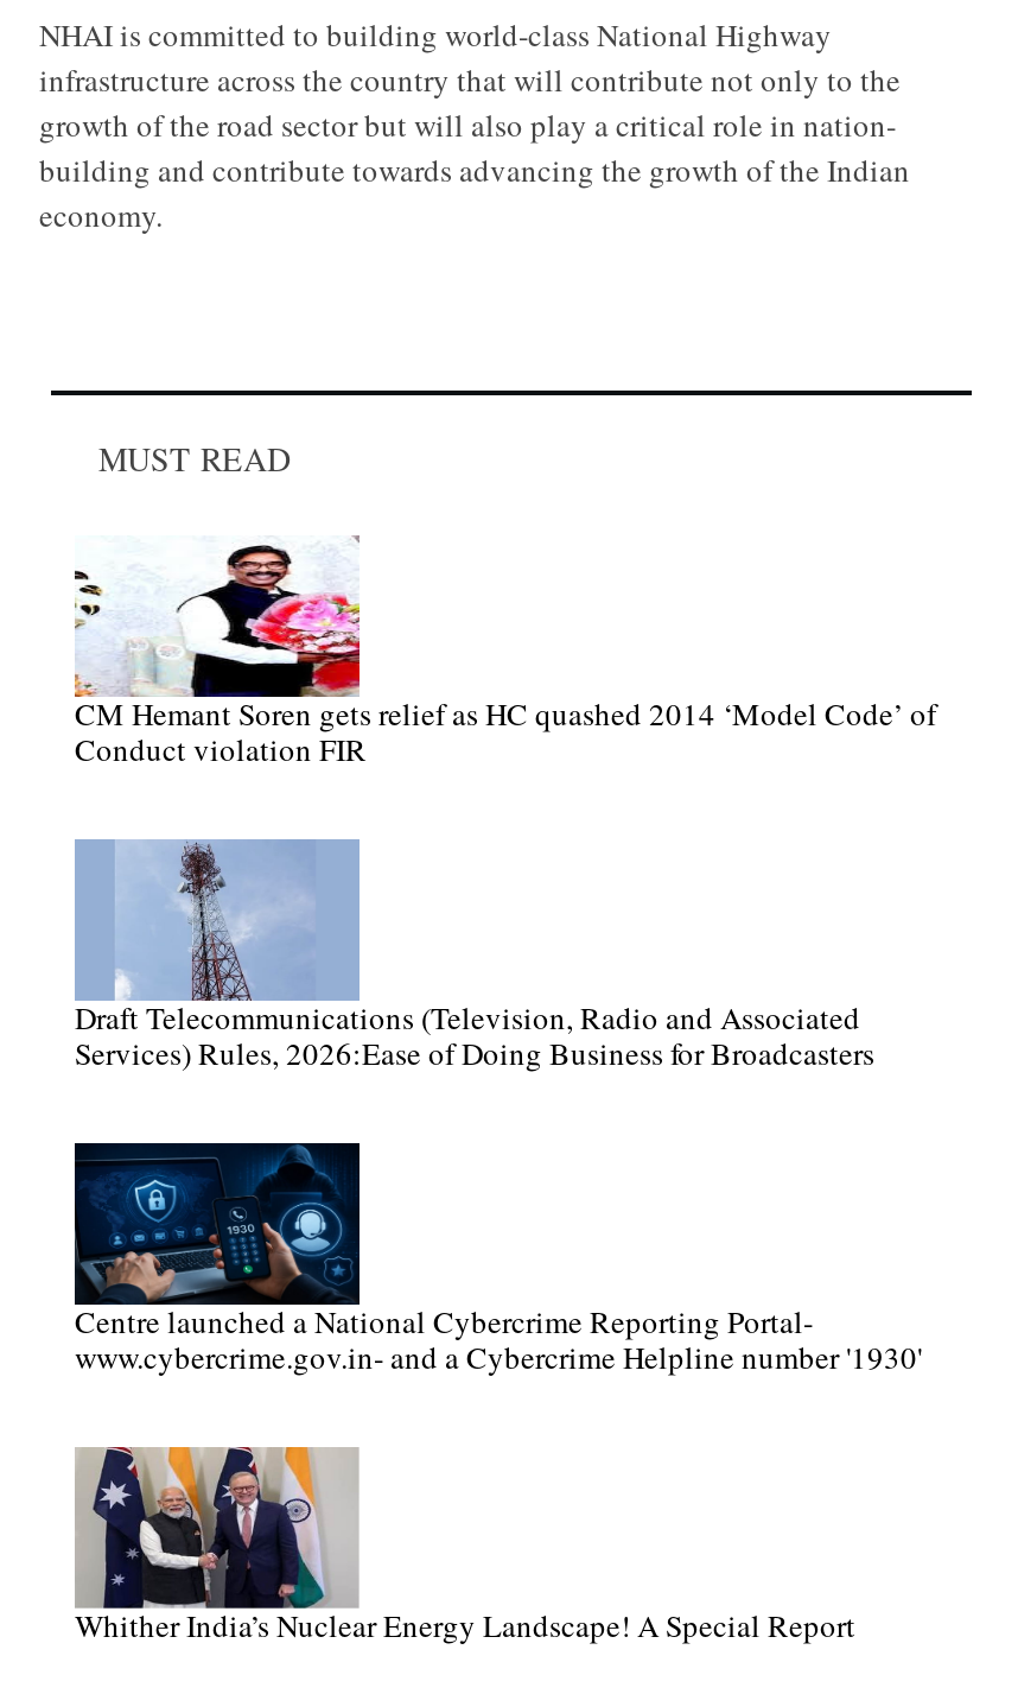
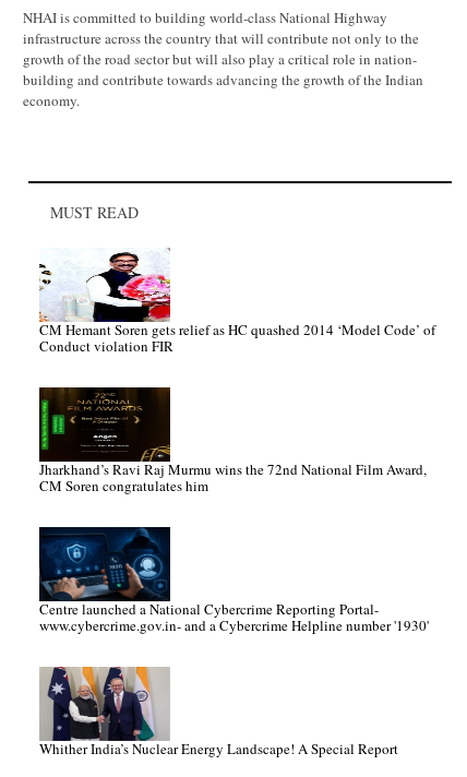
- [image]
- Draft Telecommunications (Television, Radio and Associated
- Services) Rules, 2026:Ease of Doing Business for Broadcasters
+ [image]
+ Jharkhand’s Ravi Raj Murmu wins the 72nd National Film Award,
+ CM Soren congratulates him
